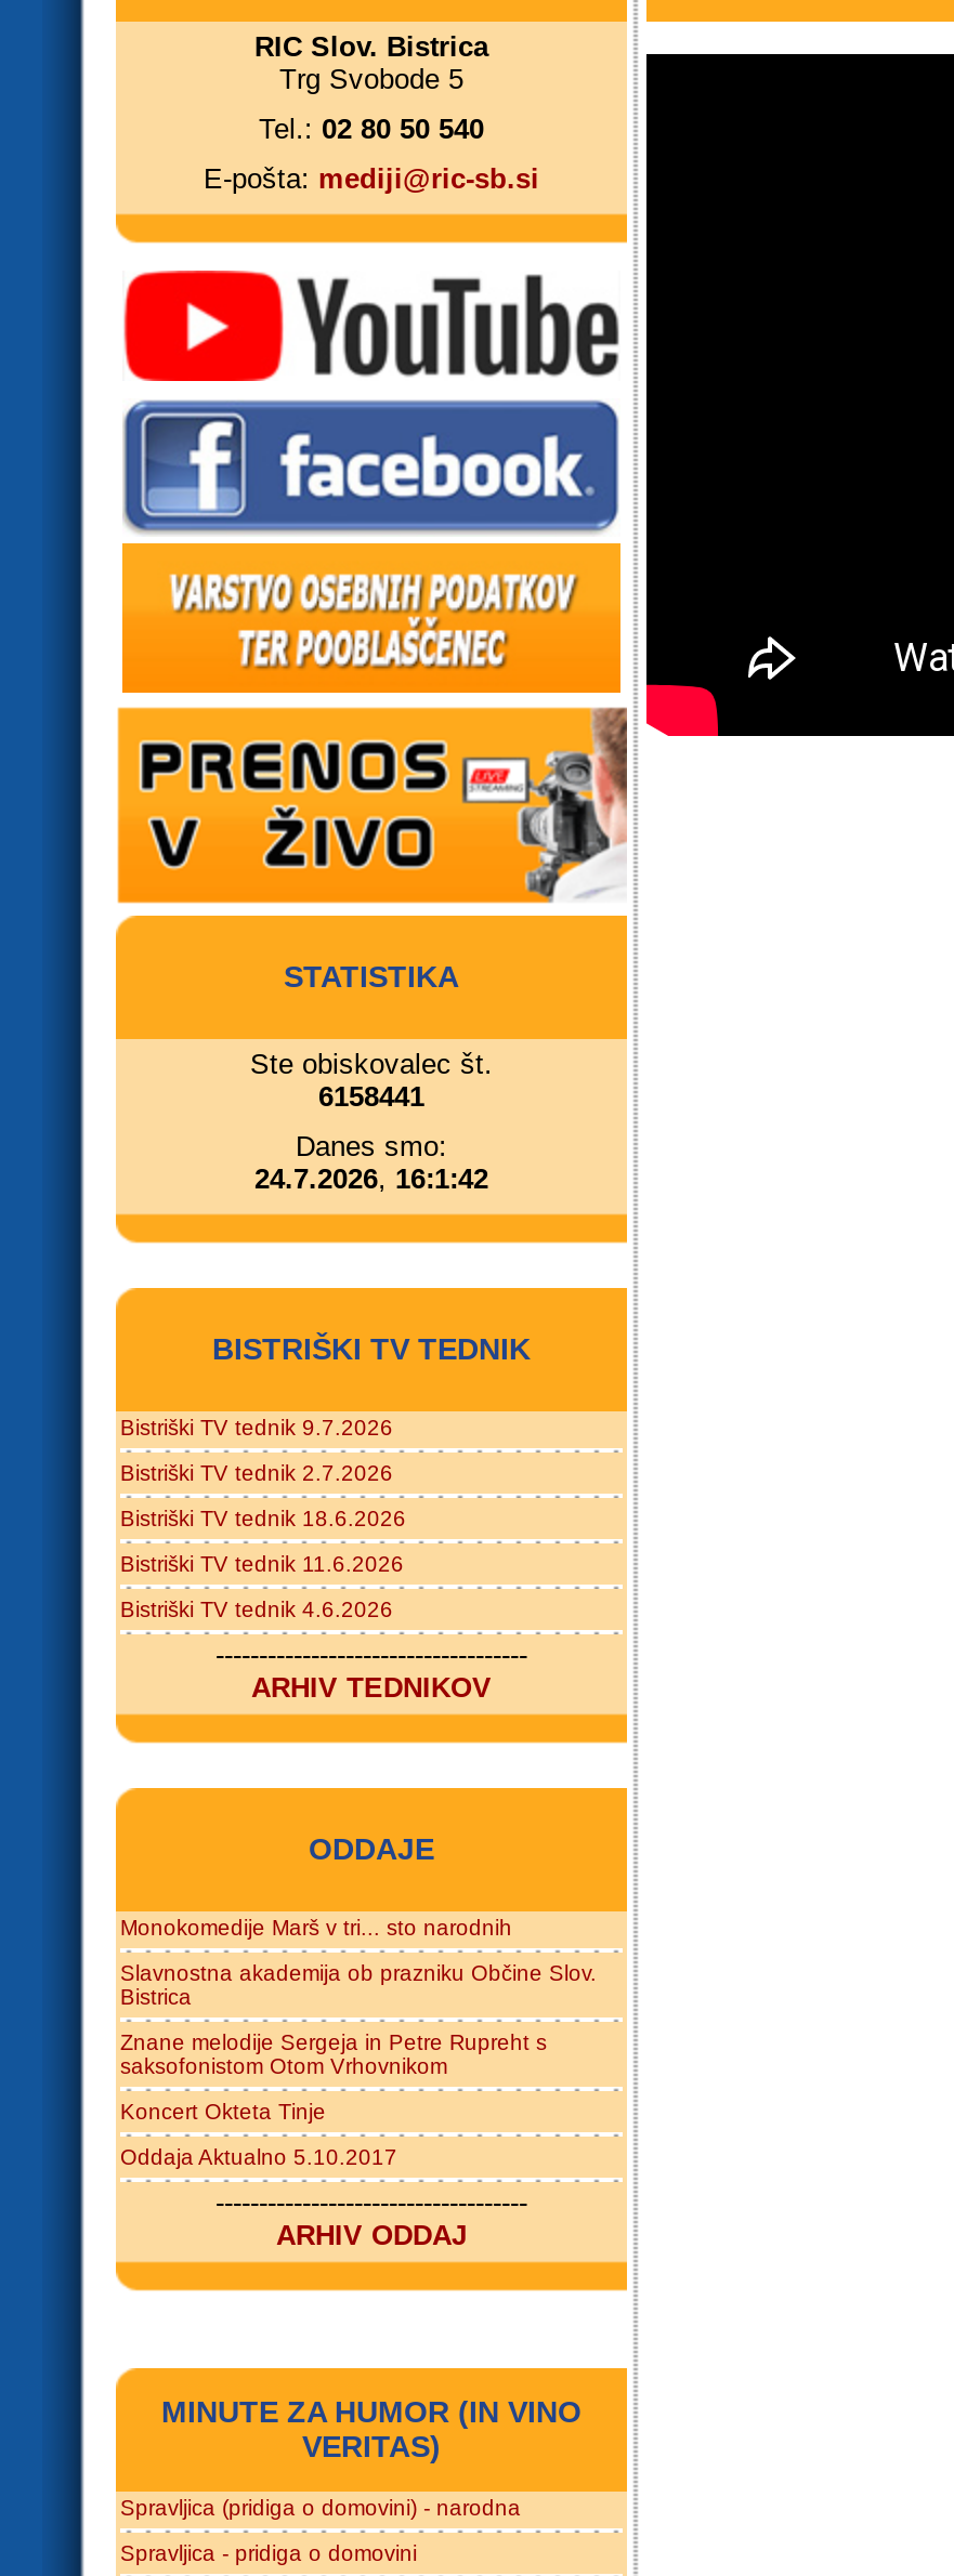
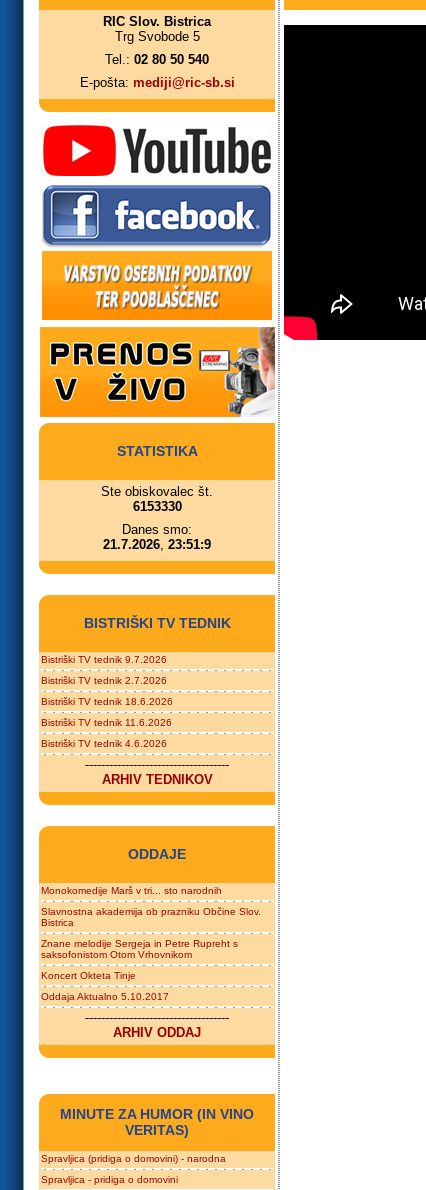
- 6158441
+ 6153330

- 24.7.2026, 16:1:42
+ 21.7.2026, 23:51:9
